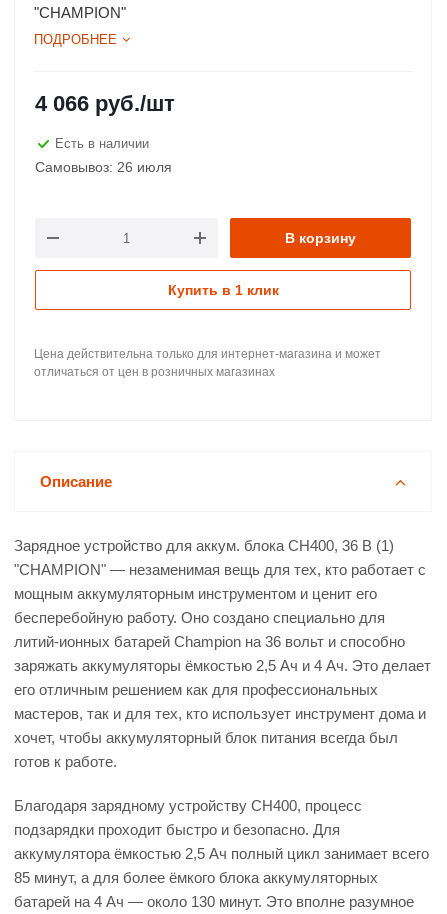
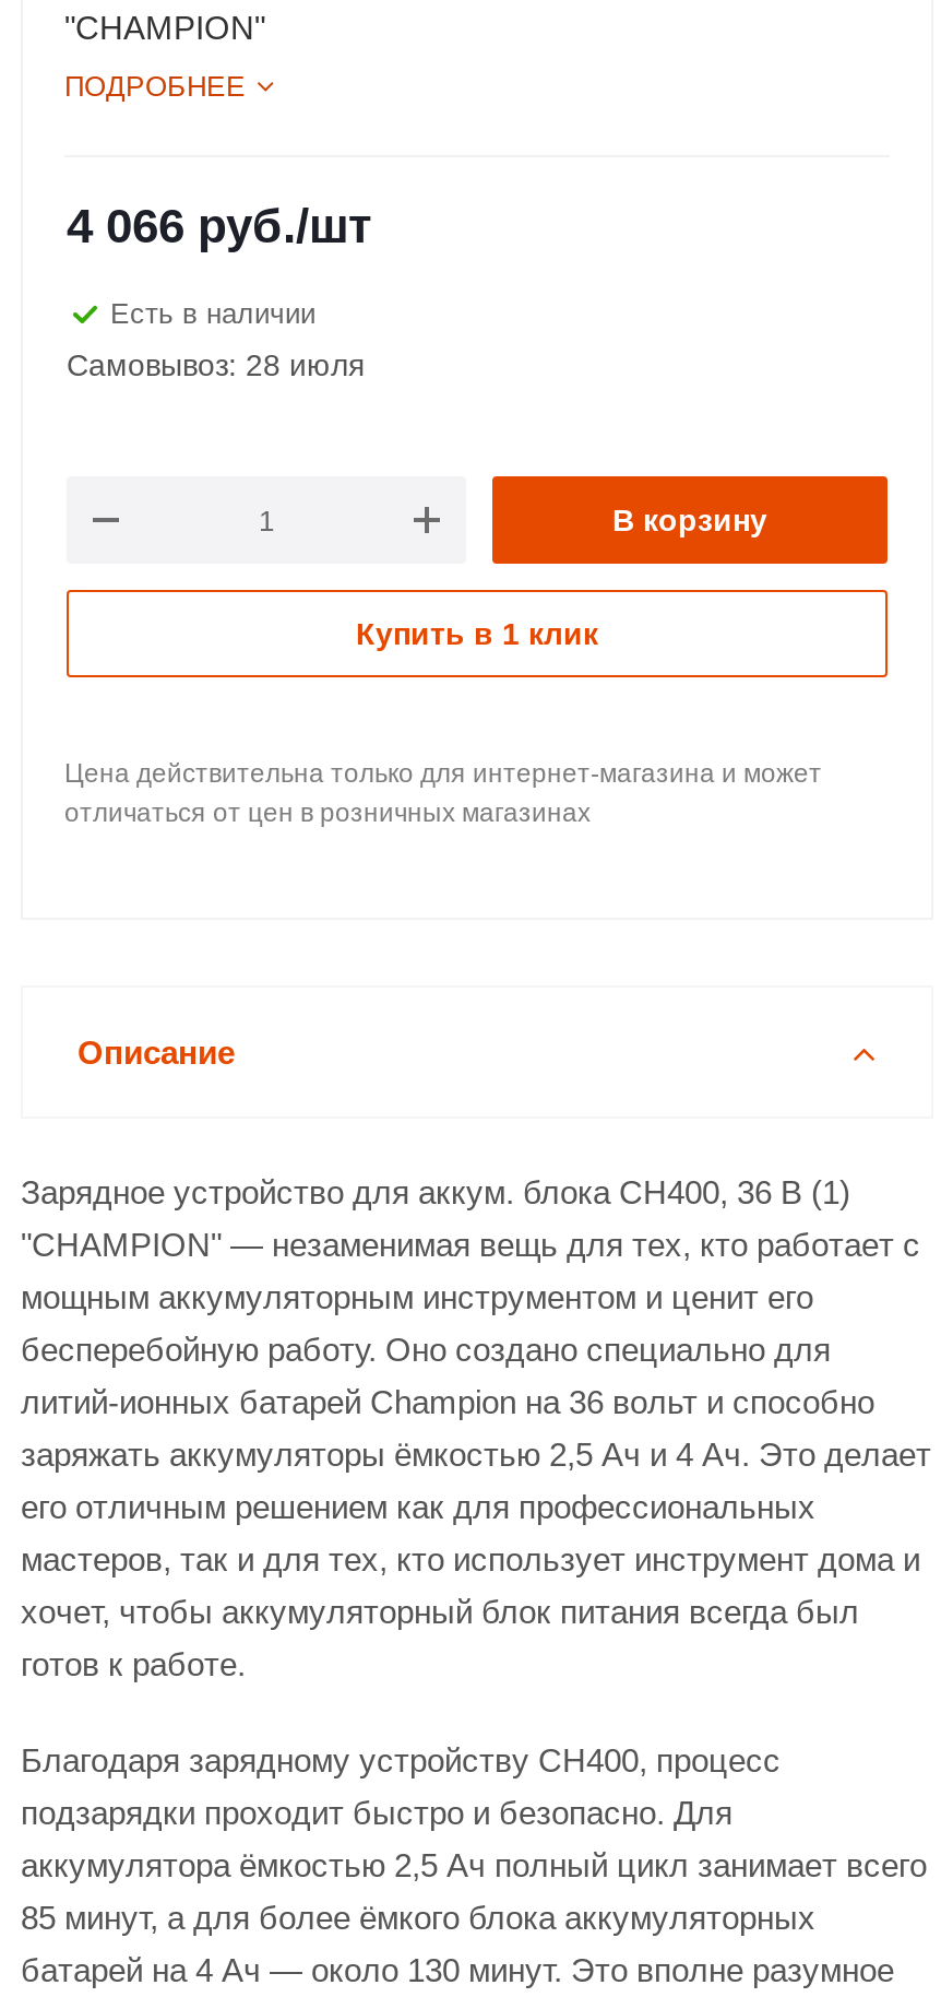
- Самовывоз: 26 июля
+ Самовывоз: 28 июля
